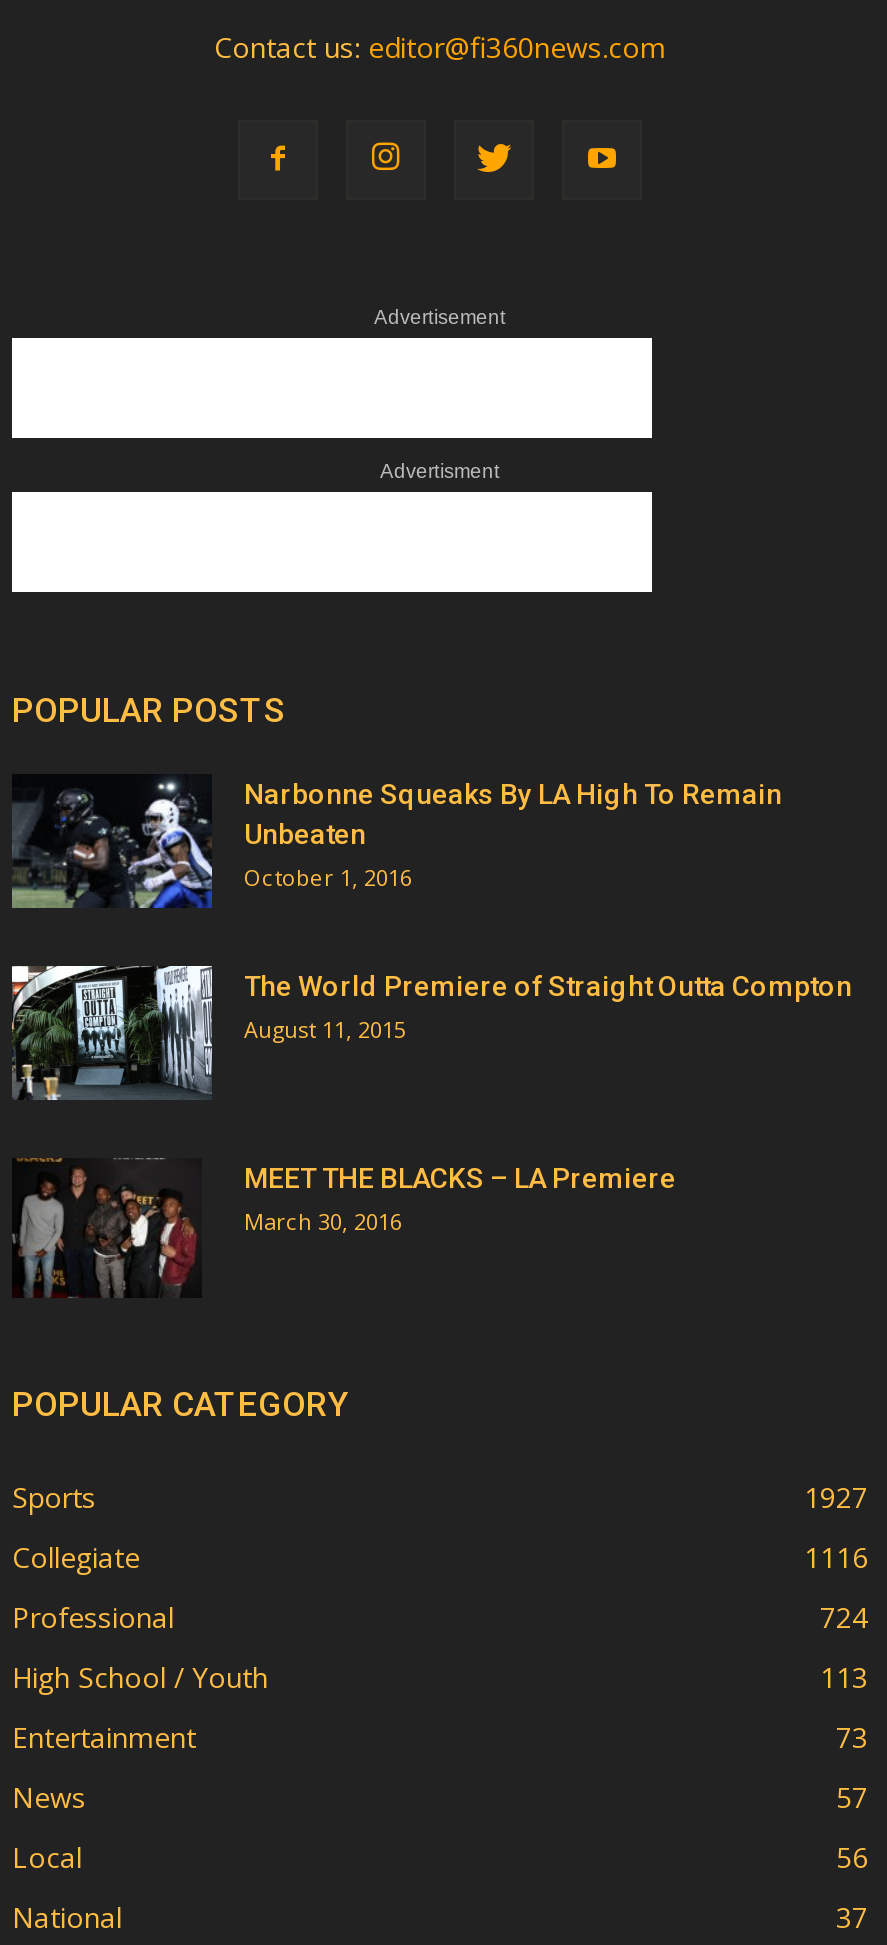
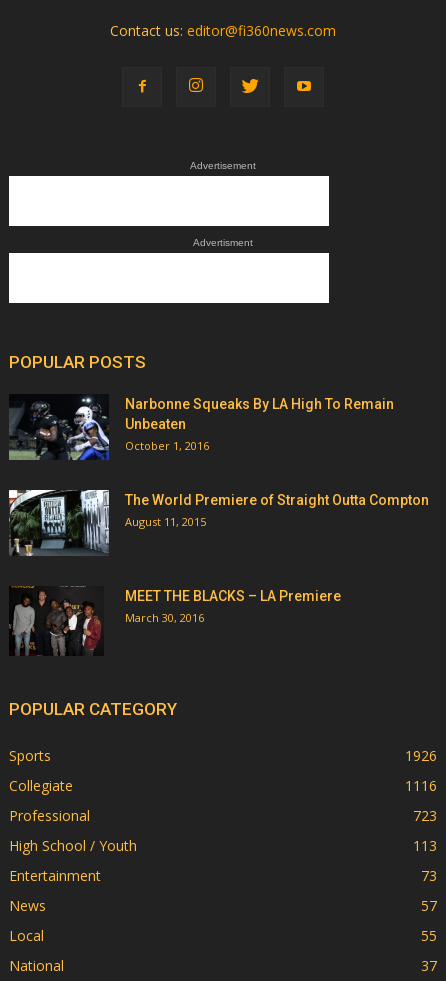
- 1927
+ 1926

- 724
+ 723

- 56
+ 55
